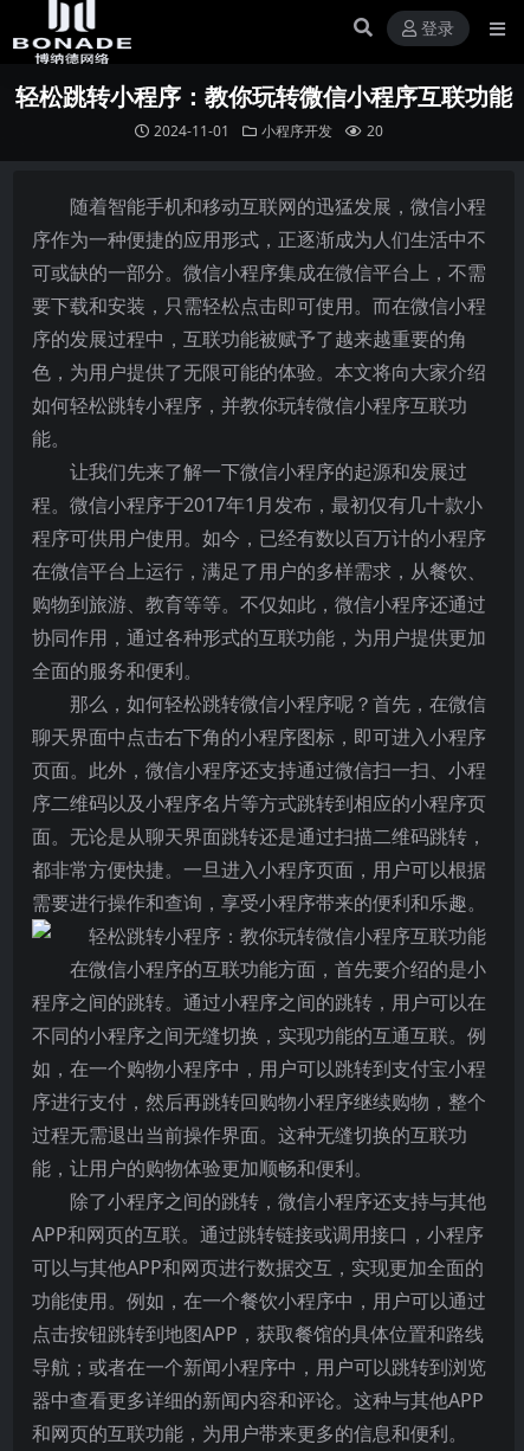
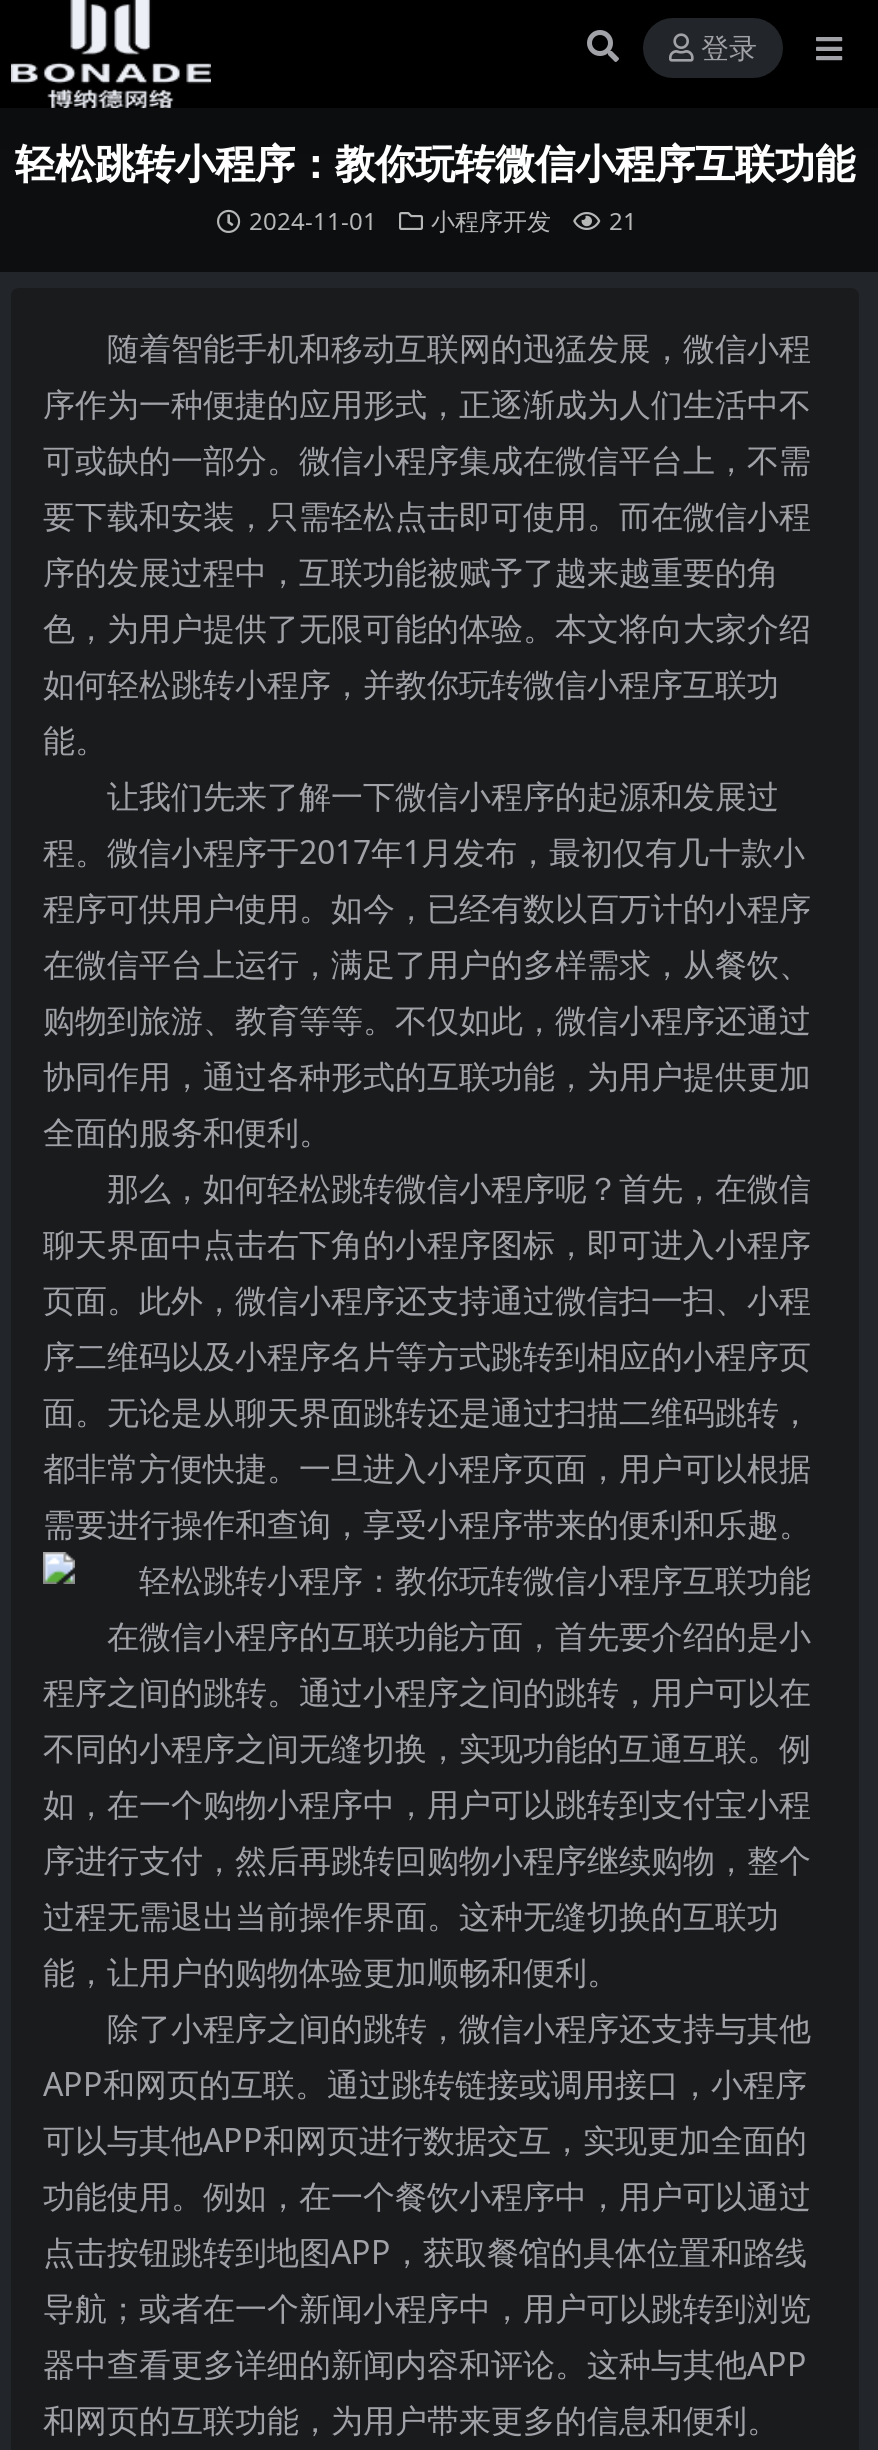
- 2024-11-01 小程序开发 20
+ 2024-11-01 小程序开发 21
